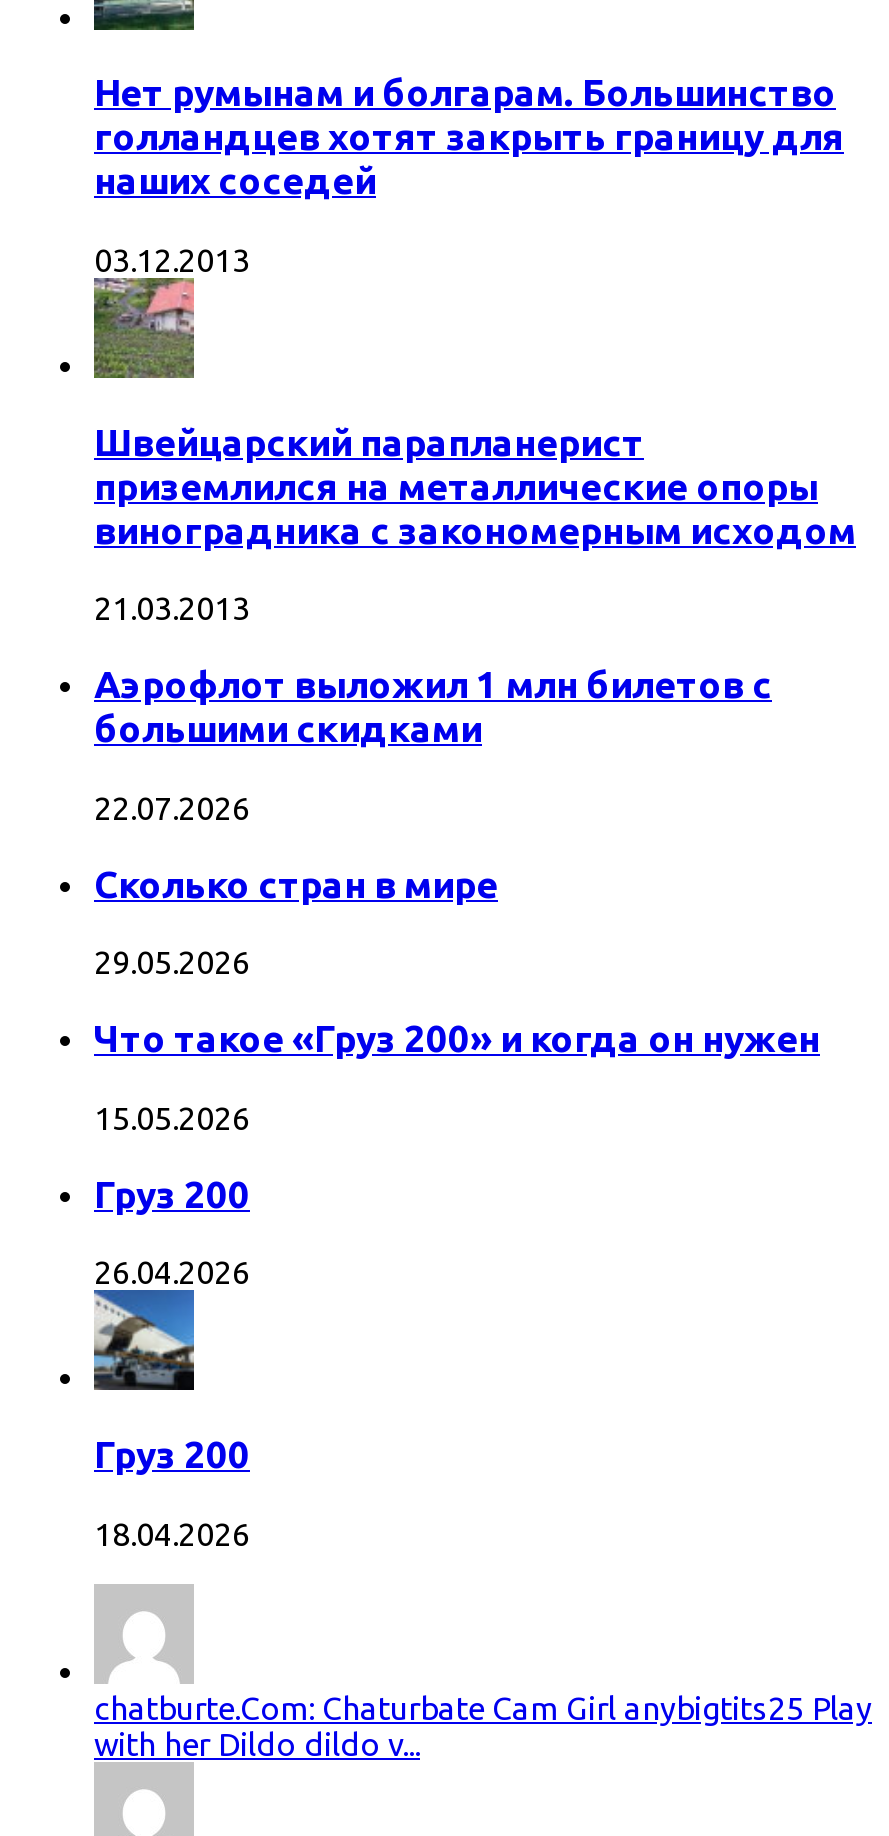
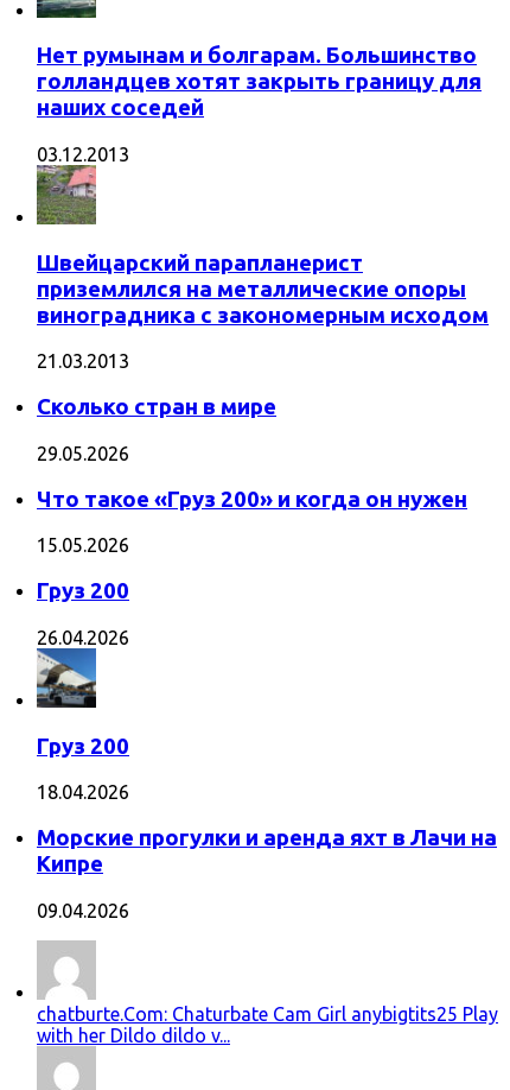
- Аэрофлот выложил 1 млн билетов с
- большими скидками
- 22.07.2026

moved up: [image] | Сколько стран в мире | 29.05.2026 | ... | Груз 200 | 18.04.2026

+ Морские прогулки и аренда яхт в Лачи на
+ Кипре
+ 09.04.2026
